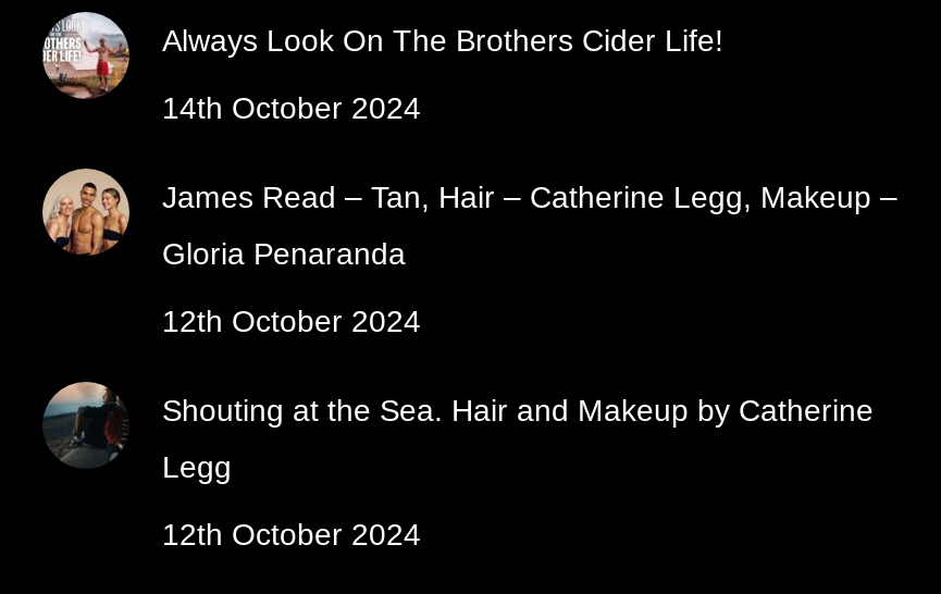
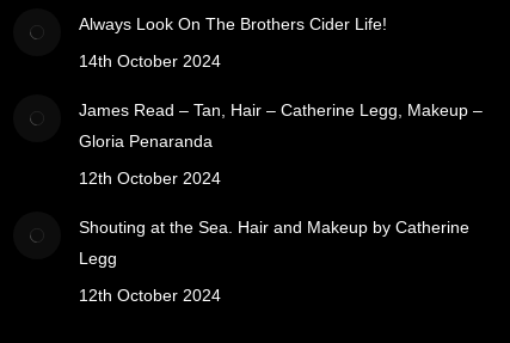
- [image]

- [image]

- [image]
